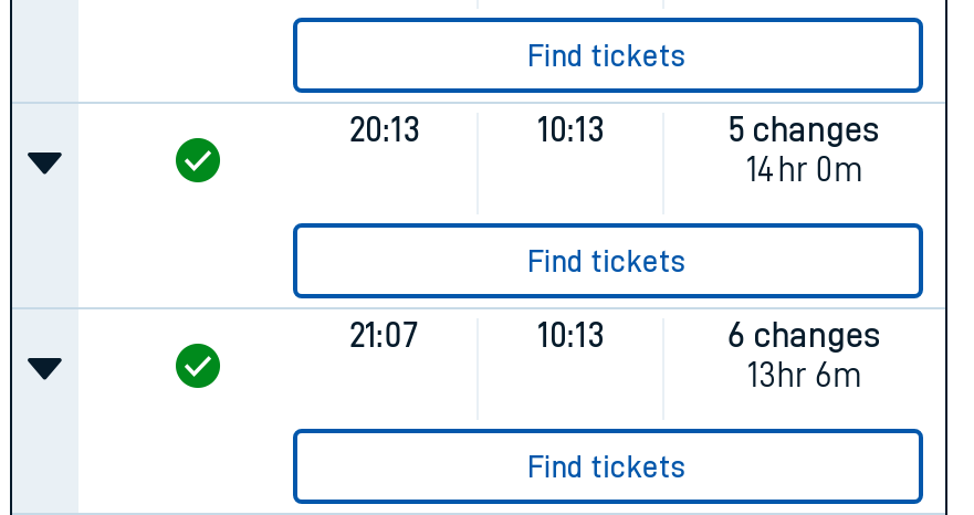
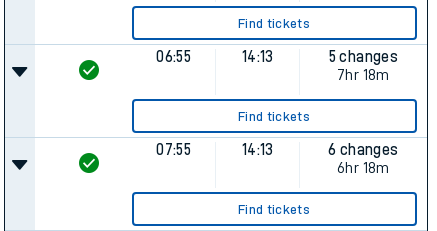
- 20:13
+ 06:55

- 10:13
+ 14:13

- 14hr 0m
+ 7hr 18m

- 21:07
+ 07:55

- 10:13
+ 14:13

- 13hr 6m
+ 6hr 18m
